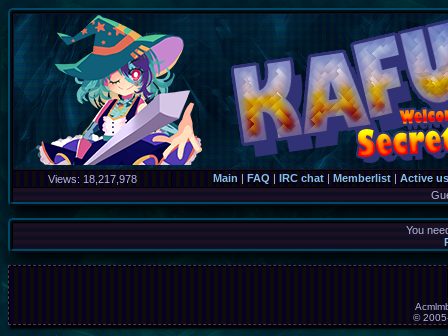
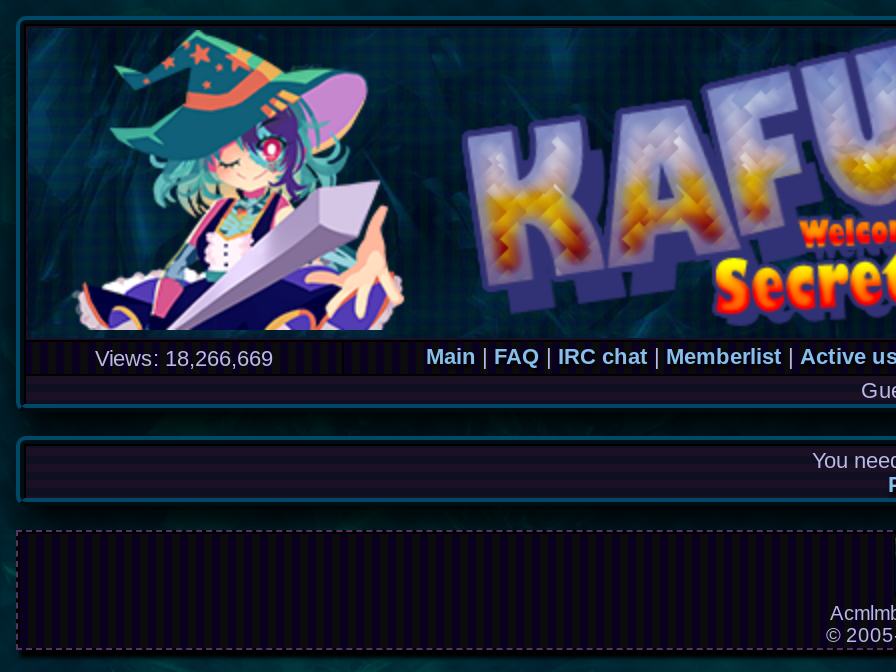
- Views: 18,217,978
+ Views: 18,266,669
